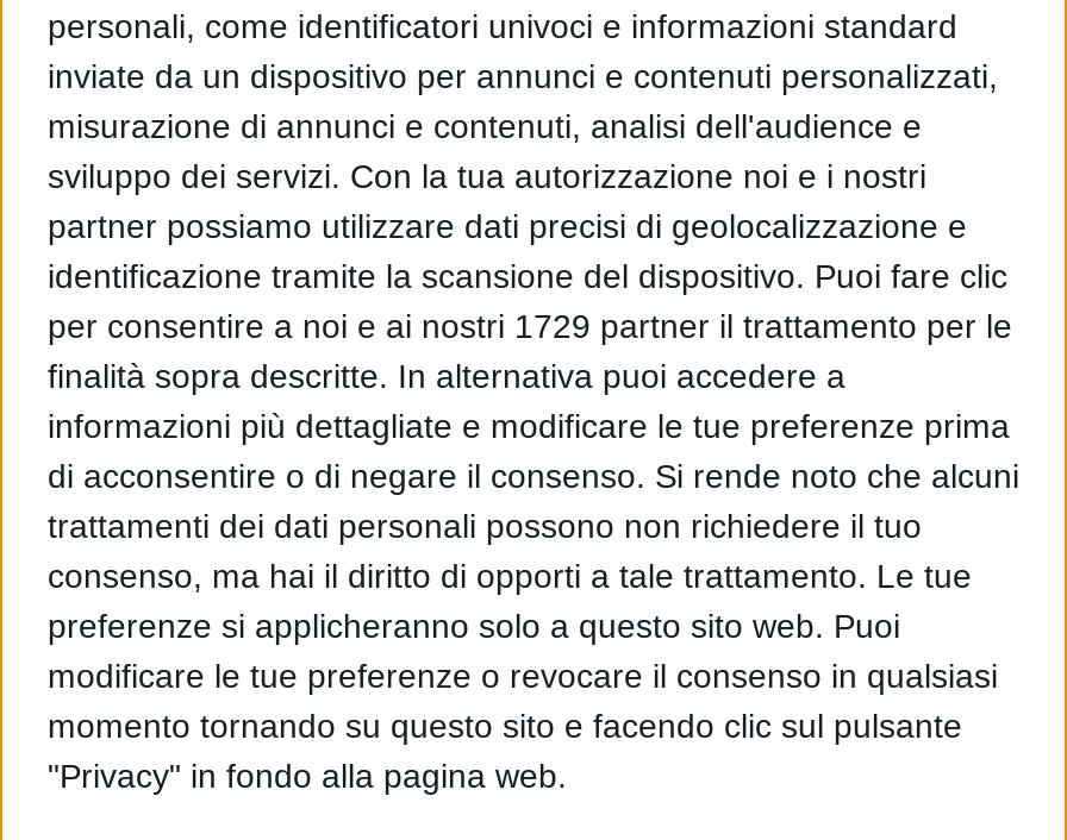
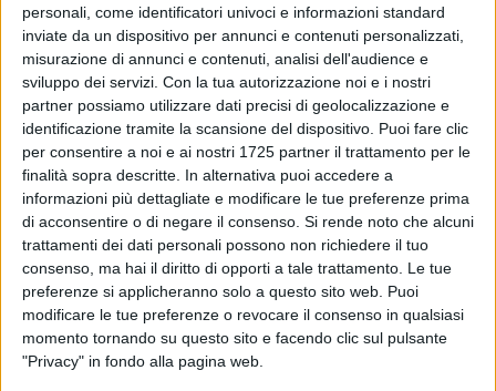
- per consentire a noi e ai nostri 1729 partner il trattamento per le
+ per consentire a noi e ai nostri 1725 partner il trattamento per le
